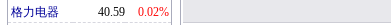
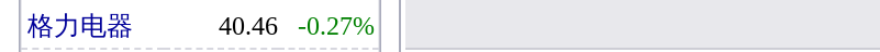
- 40.59
+ 40.46

- 0.02%
+ -0.27%
